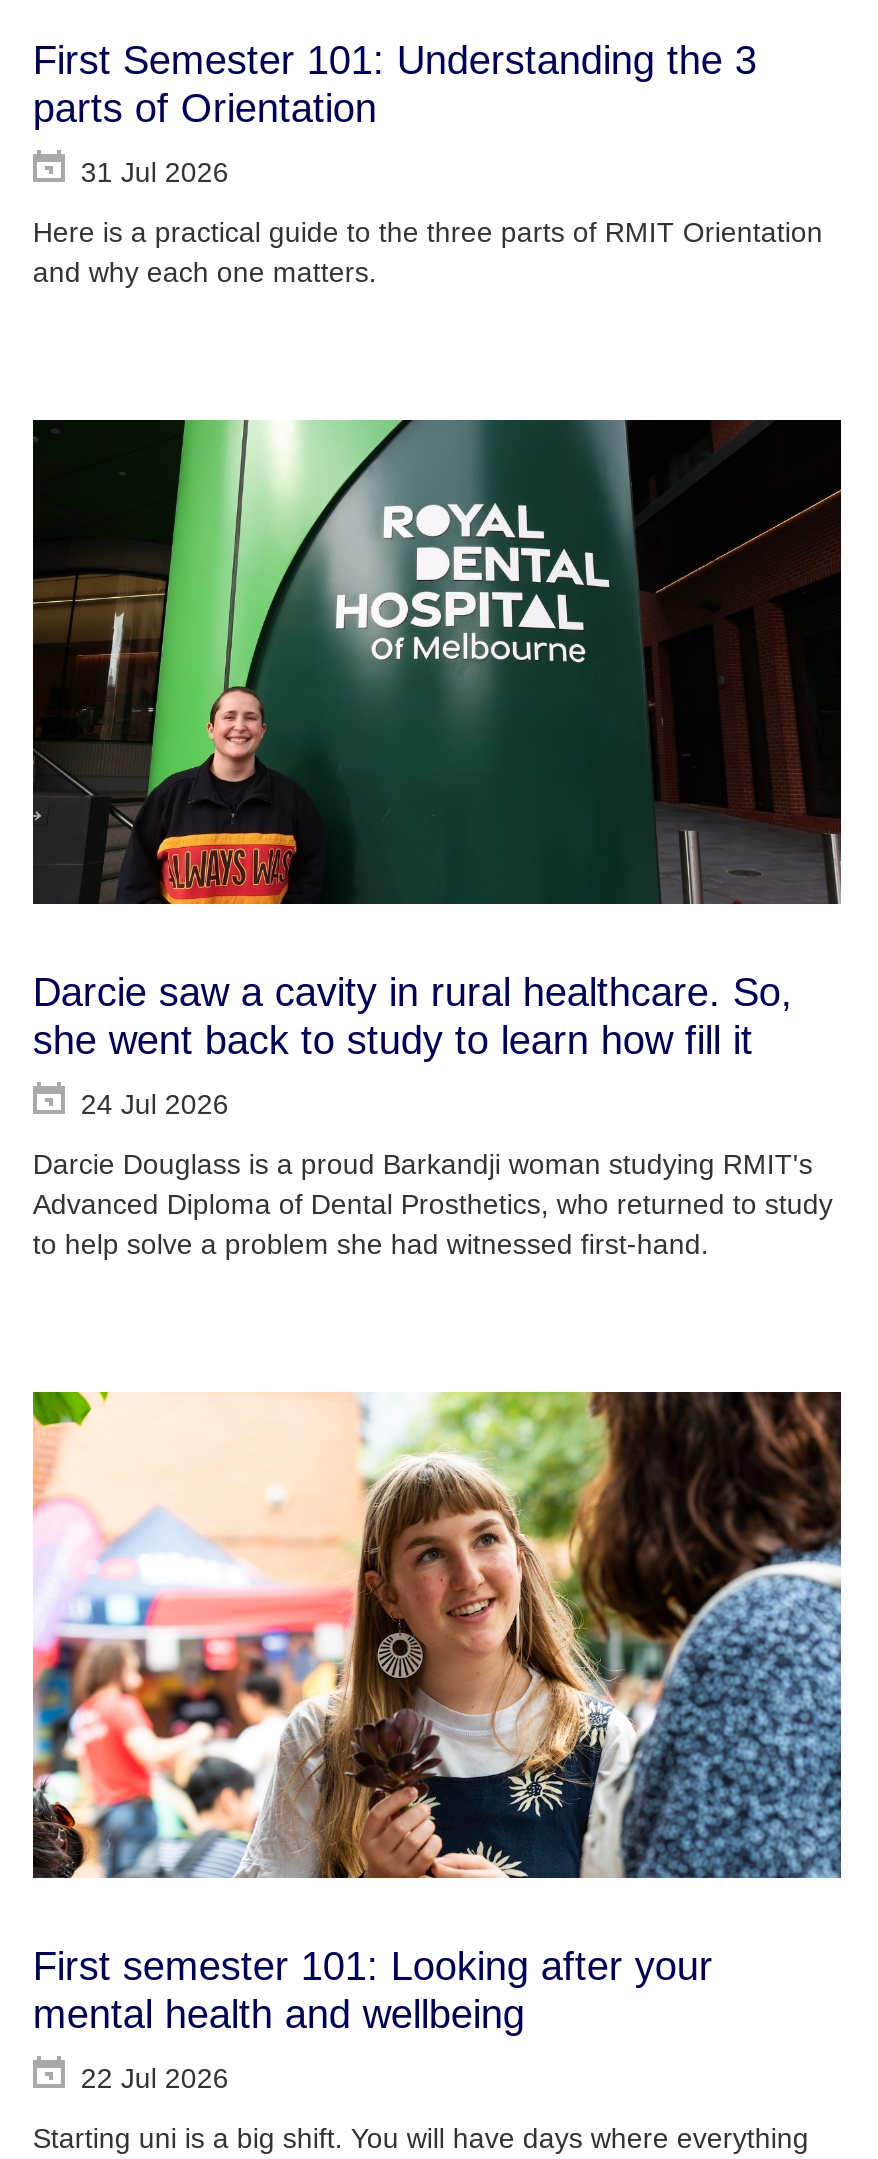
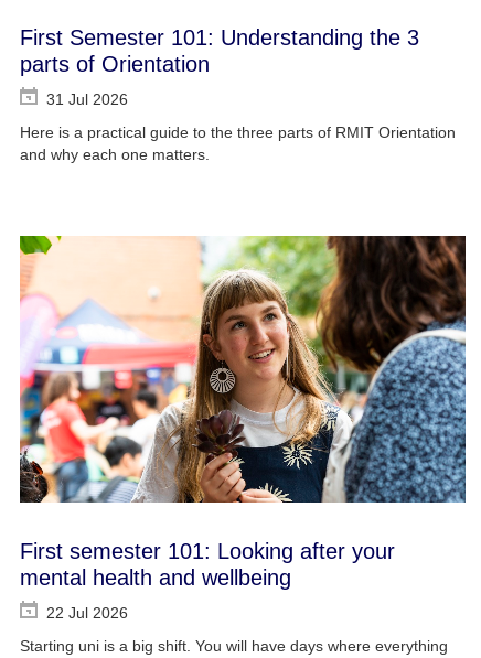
- [image]
- Darcie saw a cavity in rural healthcare. So,
- she went back to study to learn how fill it
- 24 Jul 2026
- Darcie Douglass is a proud Barkandji woman studying RMIT's
- Advanced Diploma of Dental Prosthetics, who returned to study
- to help solve a problem she had witnessed first-hand.
